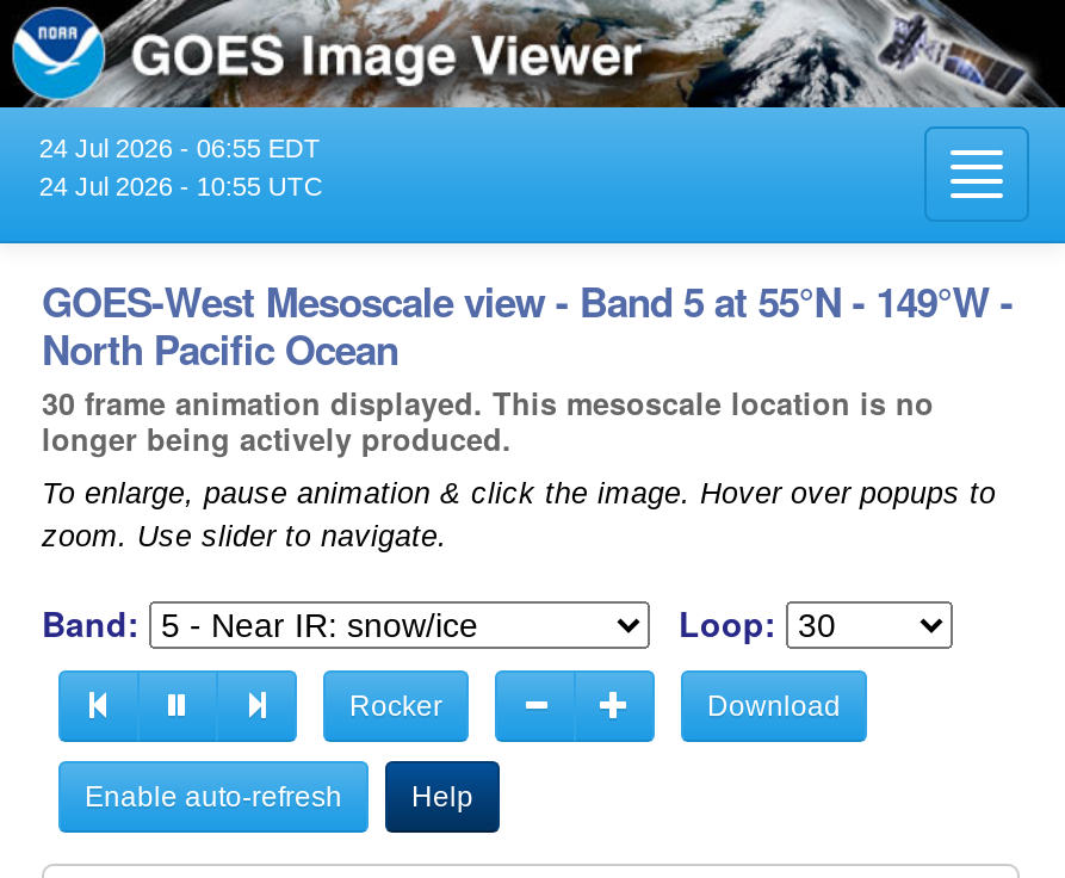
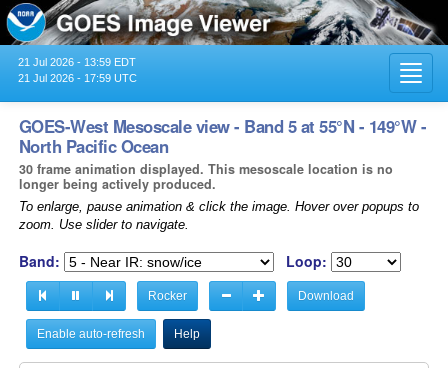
- 24 Jul 2026 - 06:55 EDT
+ 21 Jul 2026 - 13:59 EDT

- 24 Jul 2026 - 10:55 UTC
+ 21 Jul 2026 - 17:59 UTC
